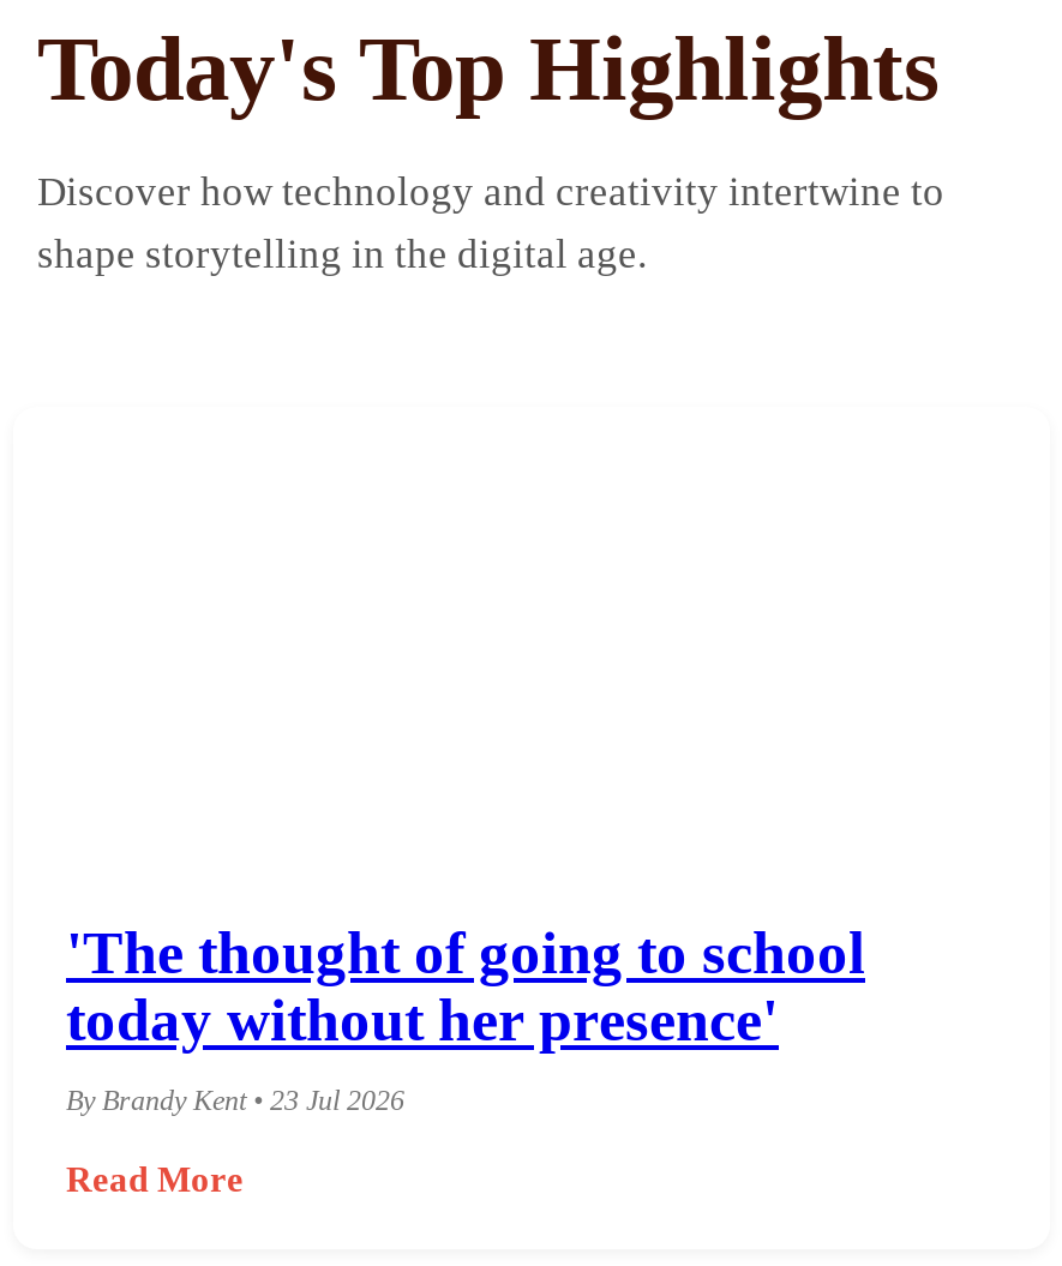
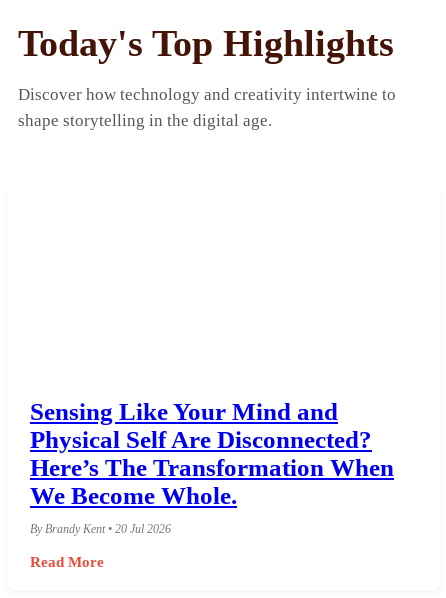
- 'The thought of going to school
- today without her presence'
+ Sensing Like Your Mind and
+ Physical Self Are Disconnected?
+ Here’s The Transformation When
+ We Become Whole.

- By Brandy Kent • 23 Jul 2026
+ By Brandy Kent • 20 Jul 2026
